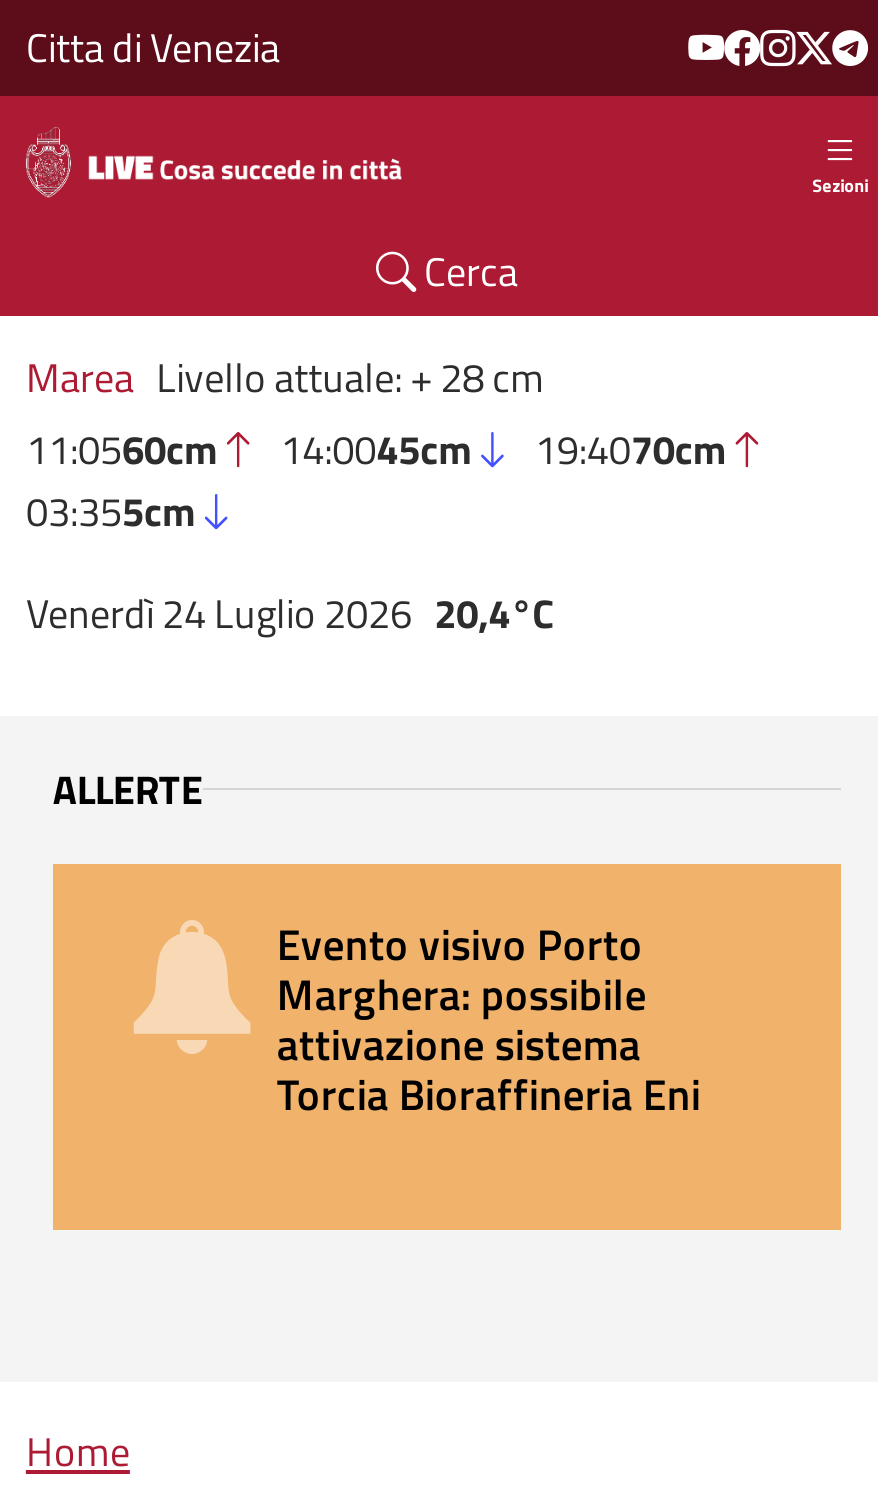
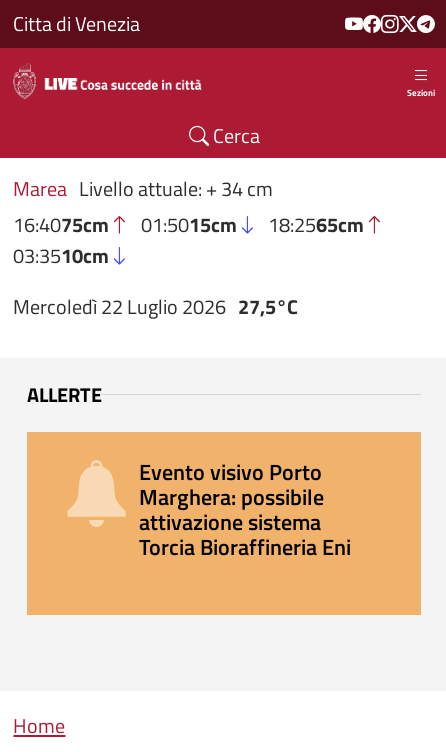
- Marea Livello attuale: + 28 cm
- 11:0560cm
- 14:0045cm
- 19:4070cm
- 03:355cm
+ Marea Livello attuale: + 34 cm
+ 16:4075cm
+ 01:5015cm
+ 18:2565cm
+ 03:3510cm

- Venerdì 24 Luglio 2026 20,4°C
+ Mercoledì 22 Luglio 2026 27,5°C
